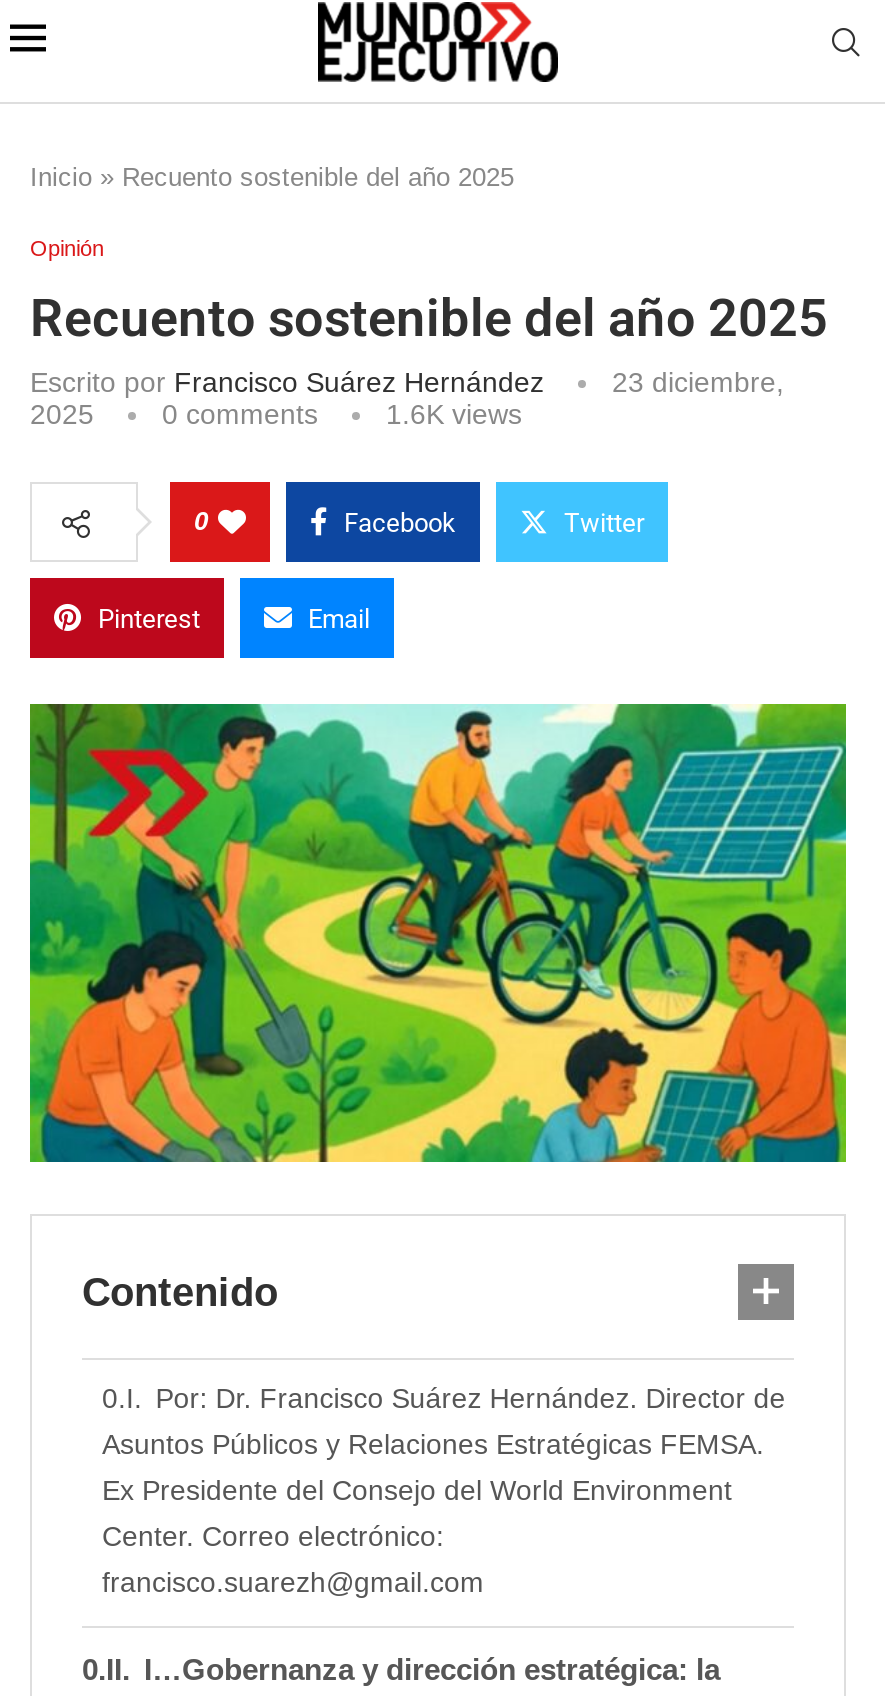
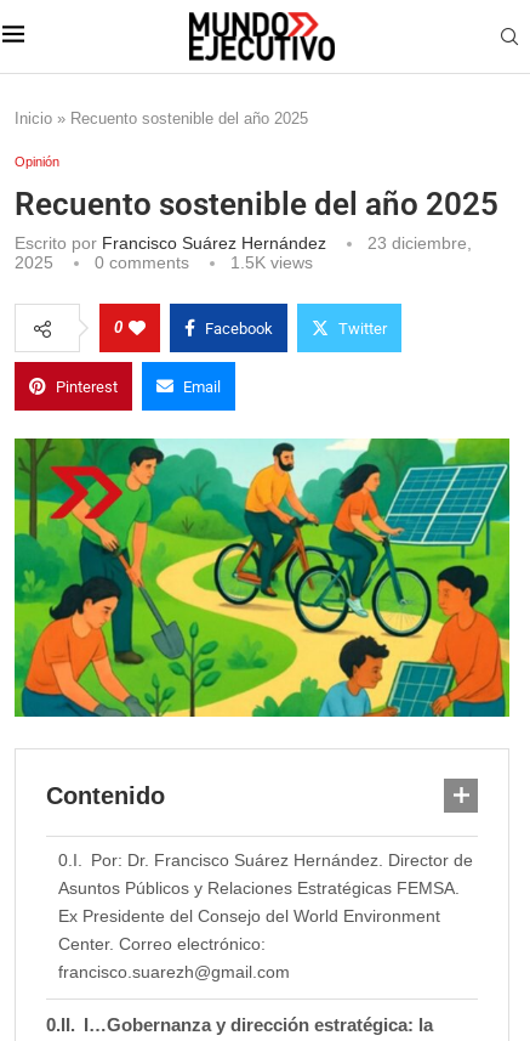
- 1.6K views
+ 1.5K views
